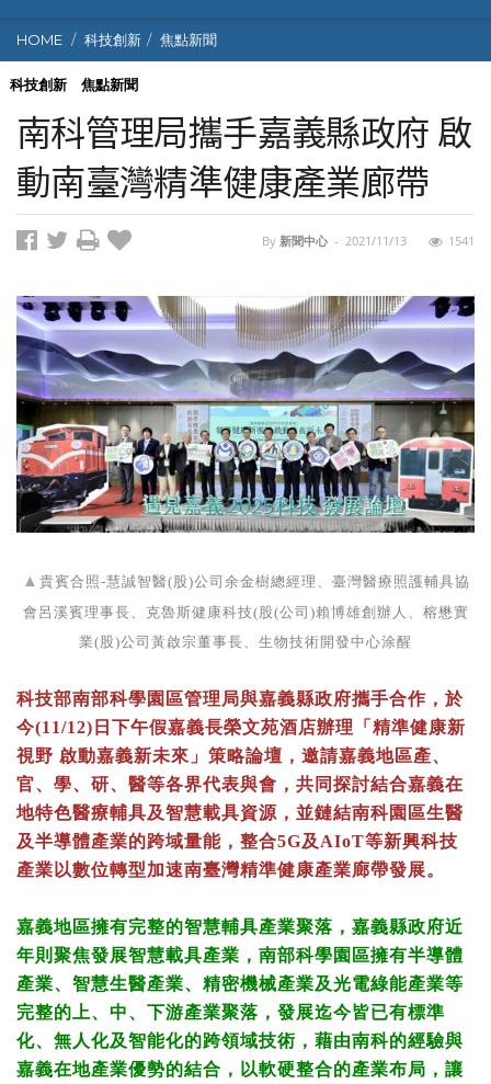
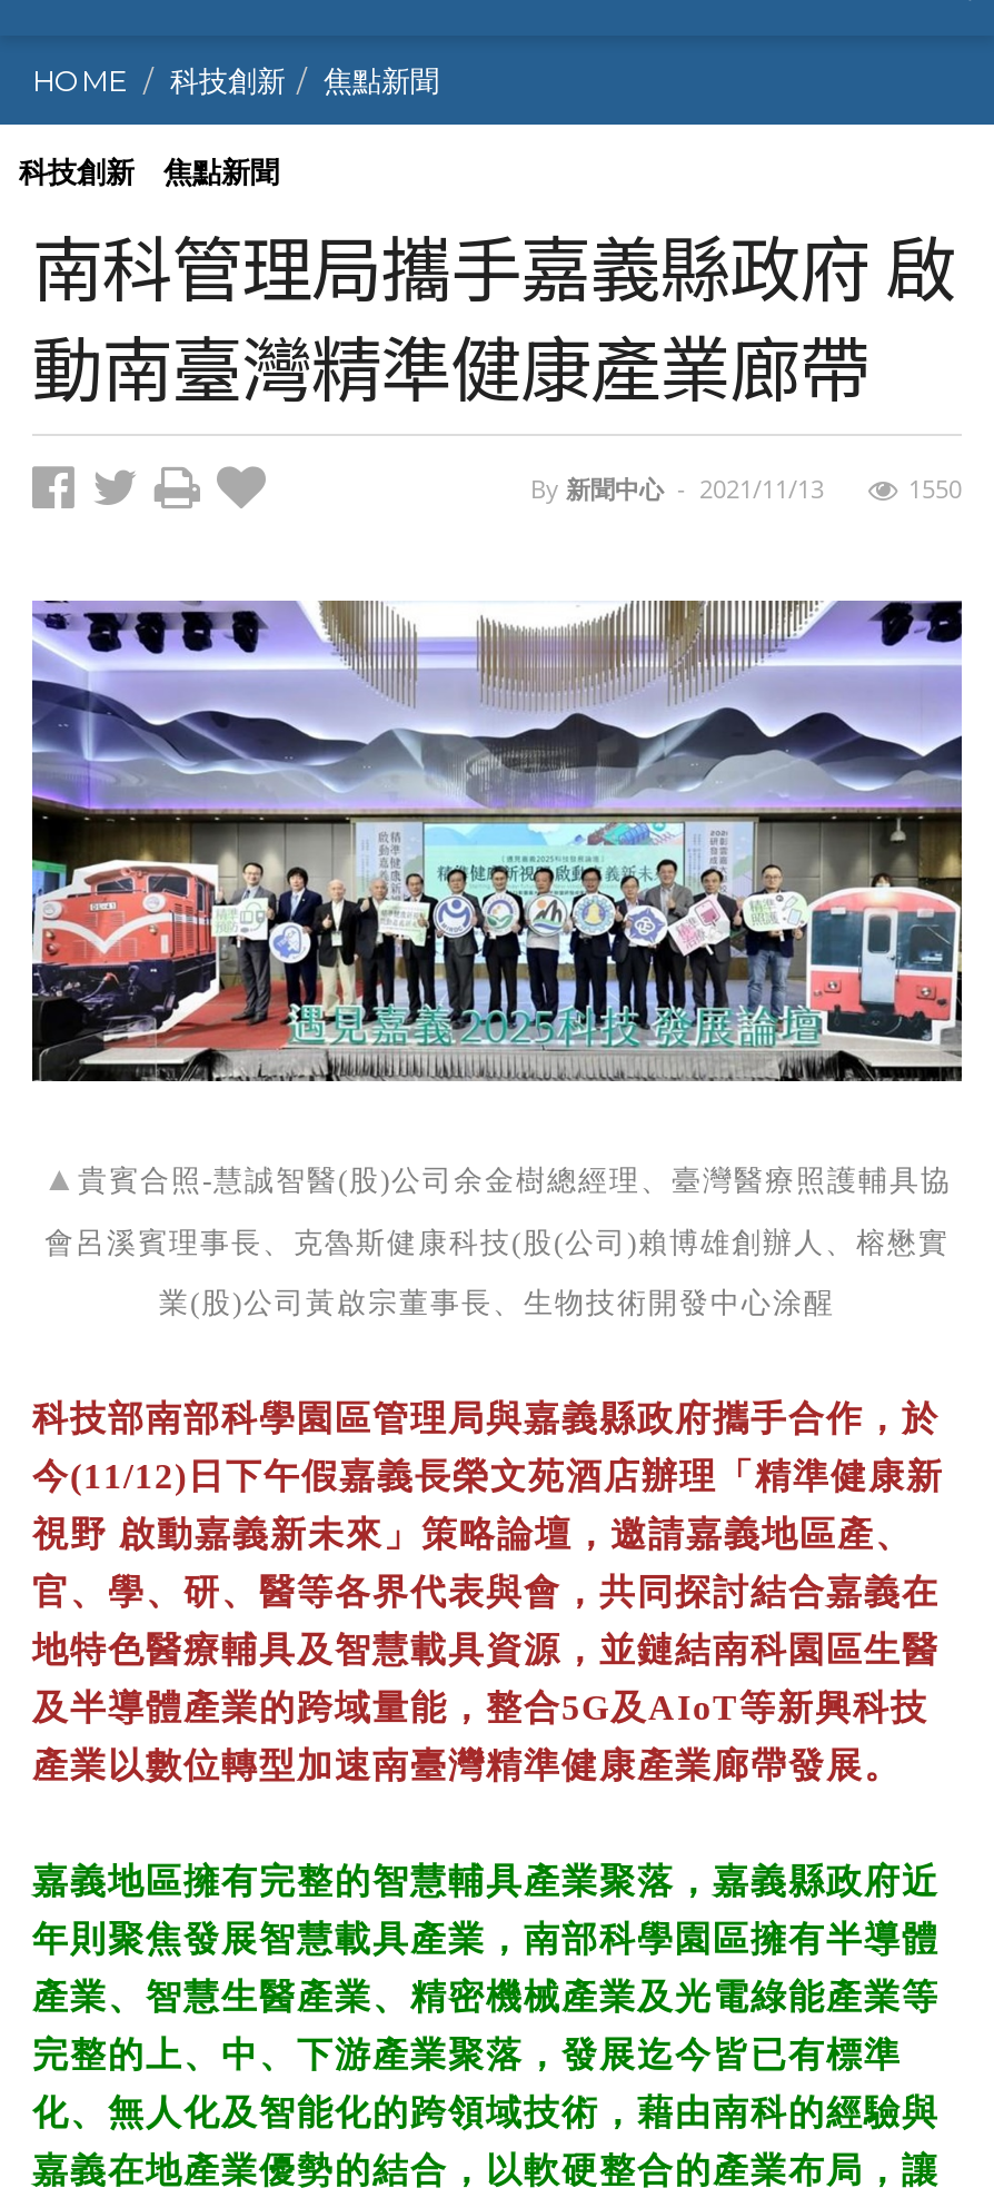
- 1541
+ 1550
